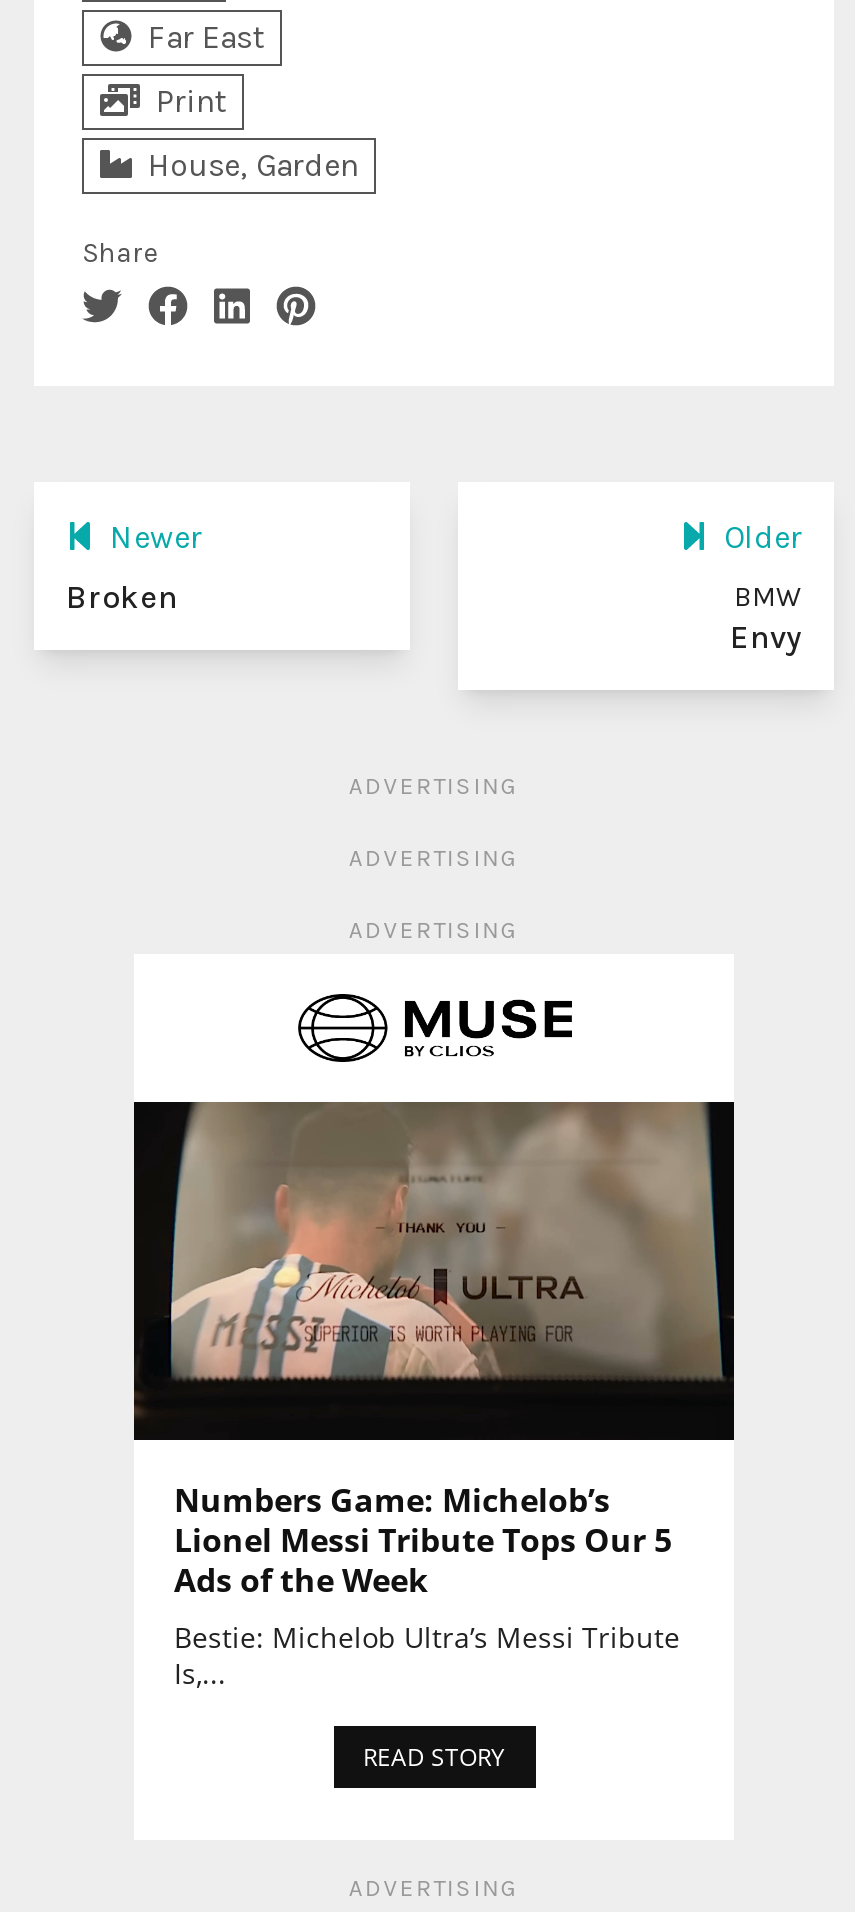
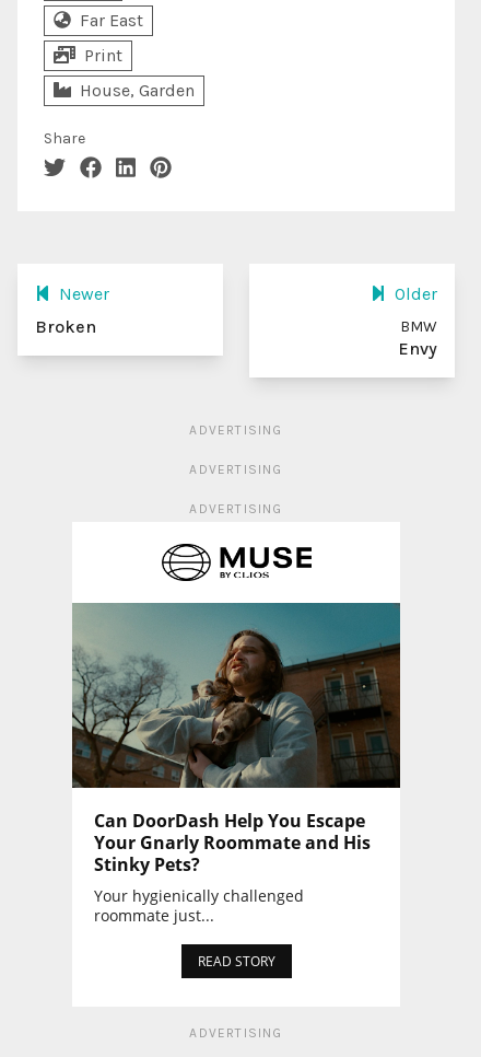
- [image]
- Numbers Game: Michelob’s
- Lionel Messi Tribute Tops Our 5
- Ads of the Week
- Bestie: Michelob Ultra’s Messi Tribute
- Is,...
+ [image]
+ Can DoorDash Help You Escape
+ Your Gnarly Roommate and His
+ Stinky Pets?
+ Your hygienically challenged
+ roommate just...
